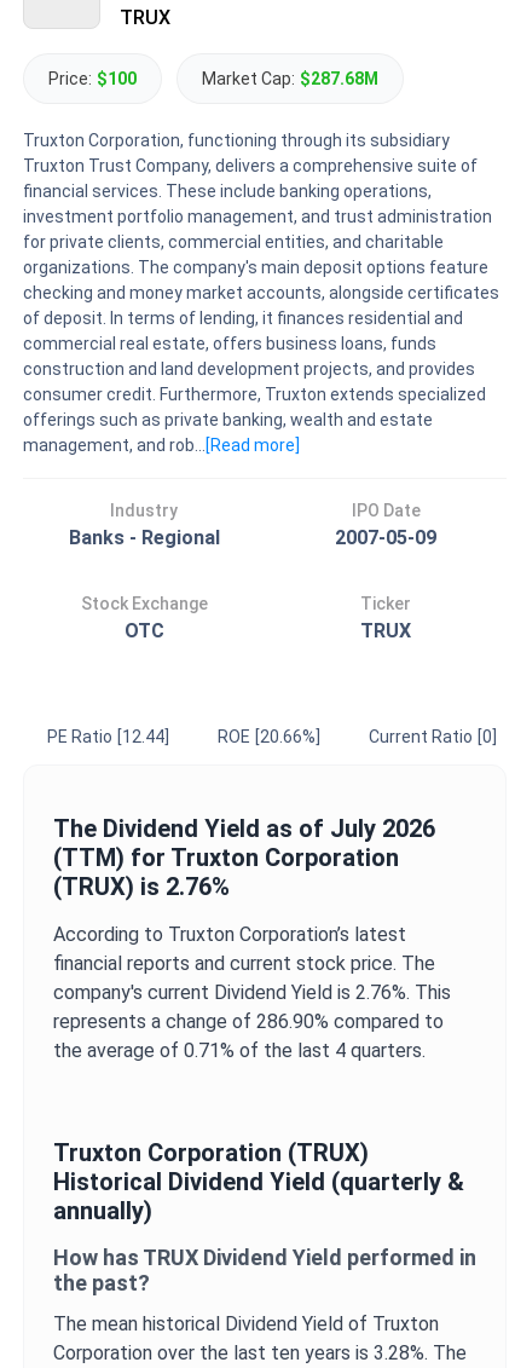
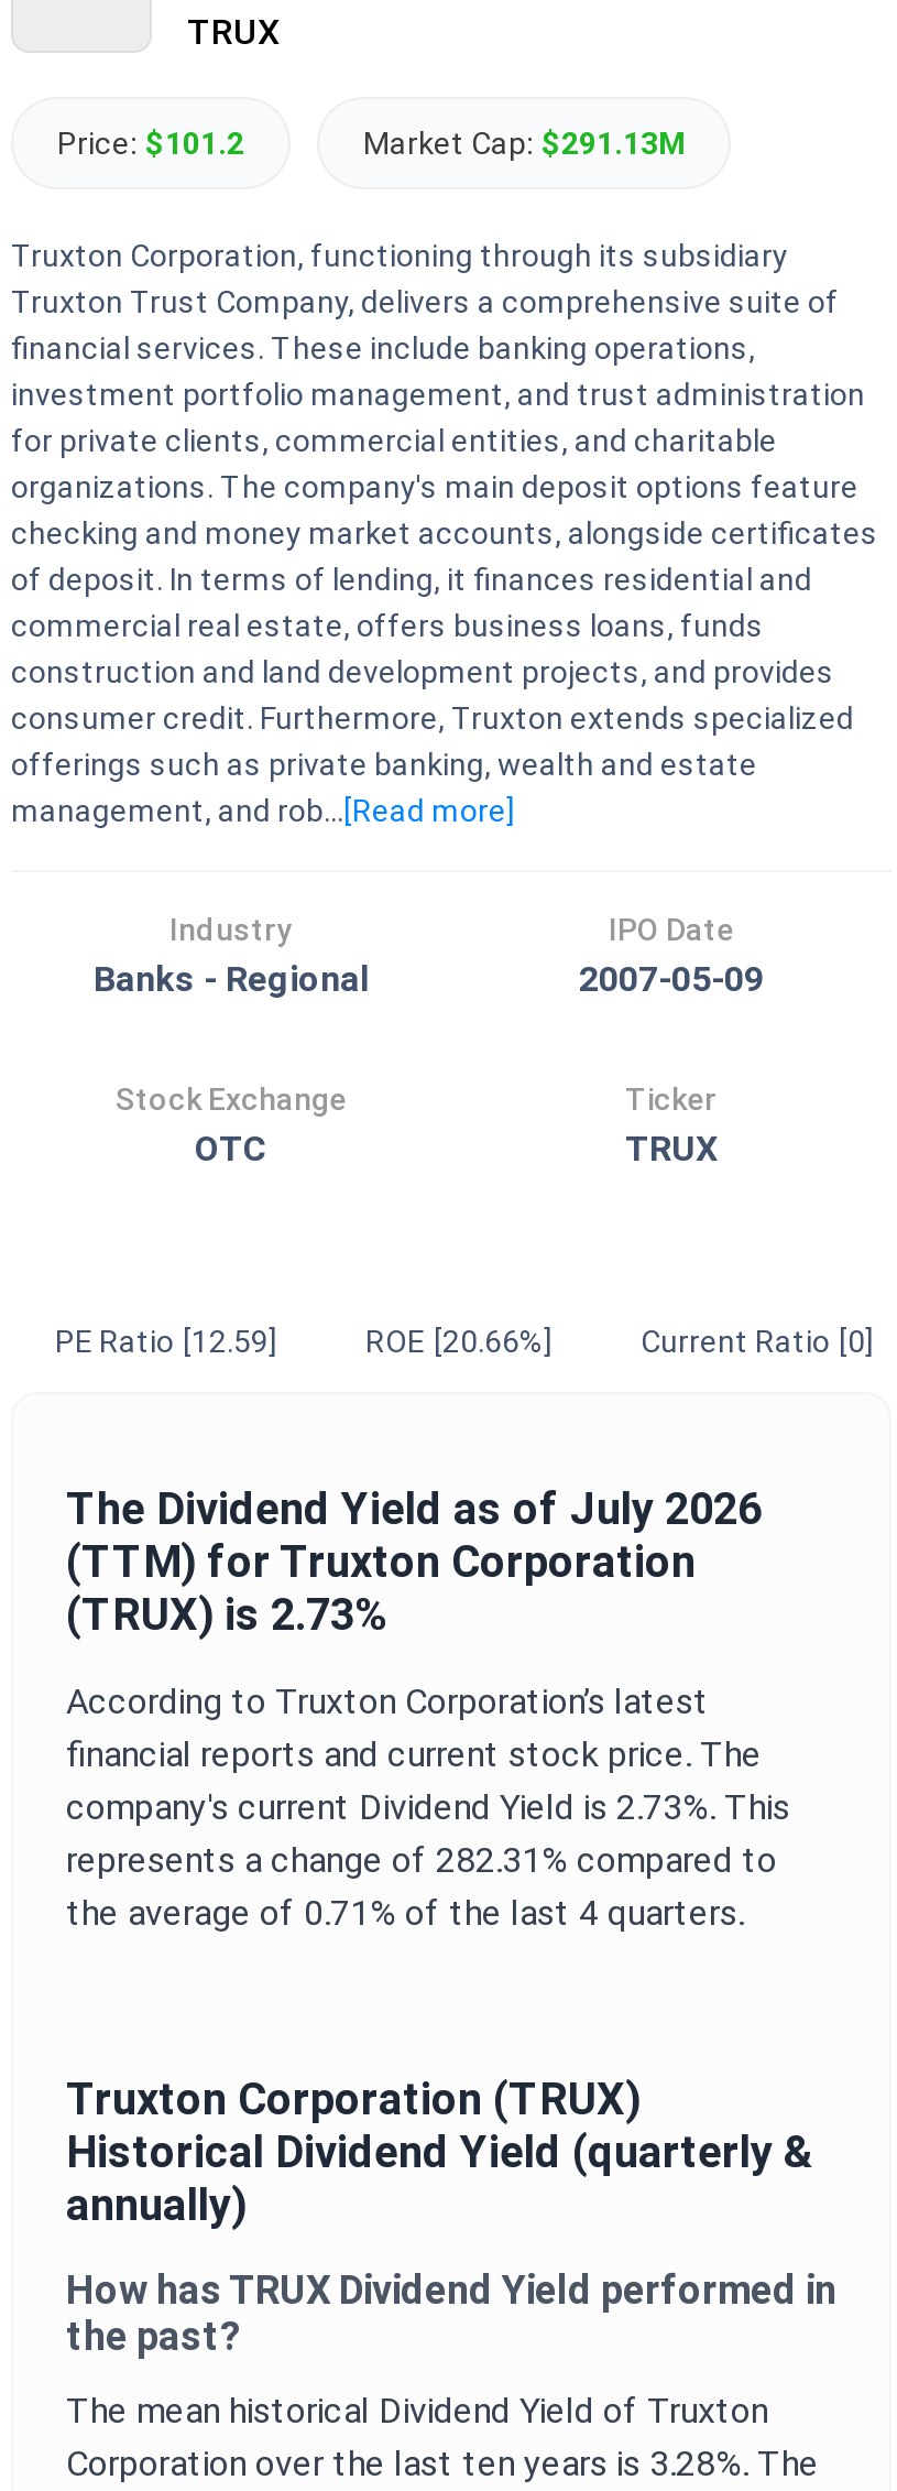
- Price: $100
+ Price: $101.2

- Market Cap: $287.68M
+ Market Cap: $291.13M

- PE Ratio [12.44]
+ PE Ratio [12.59]

- (TRUX) is 2.76%
+ (TRUX) is 2.73%

- company's current Dividend Yield is 2.76%. This
+ company's current Dividend Yield is 2.73%. This

- represents a change of 286.90% compared to
+ represents a change of 282.31% compared to
